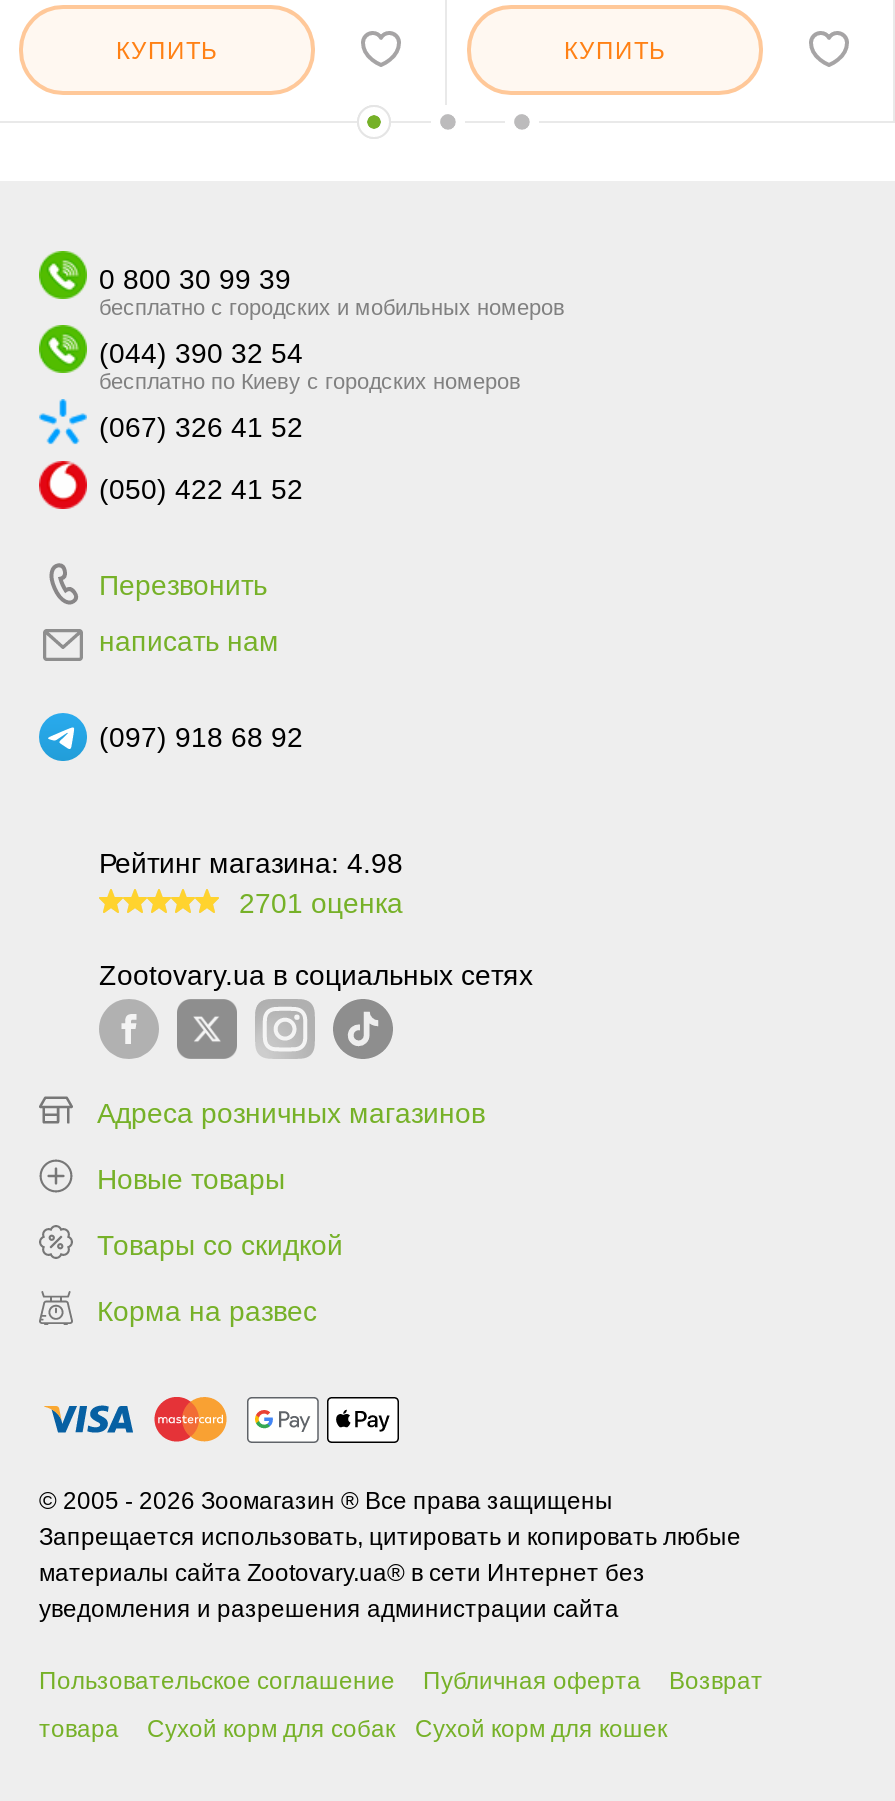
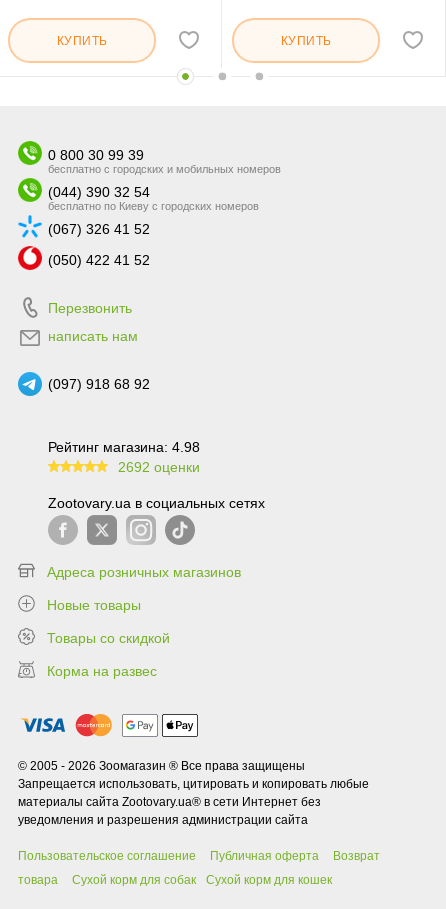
- 2701 оценка
+ 2692 оценки
